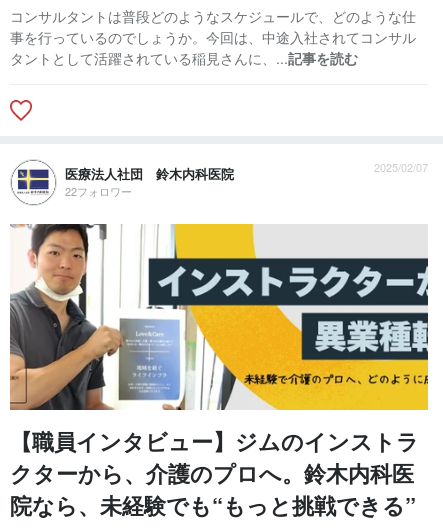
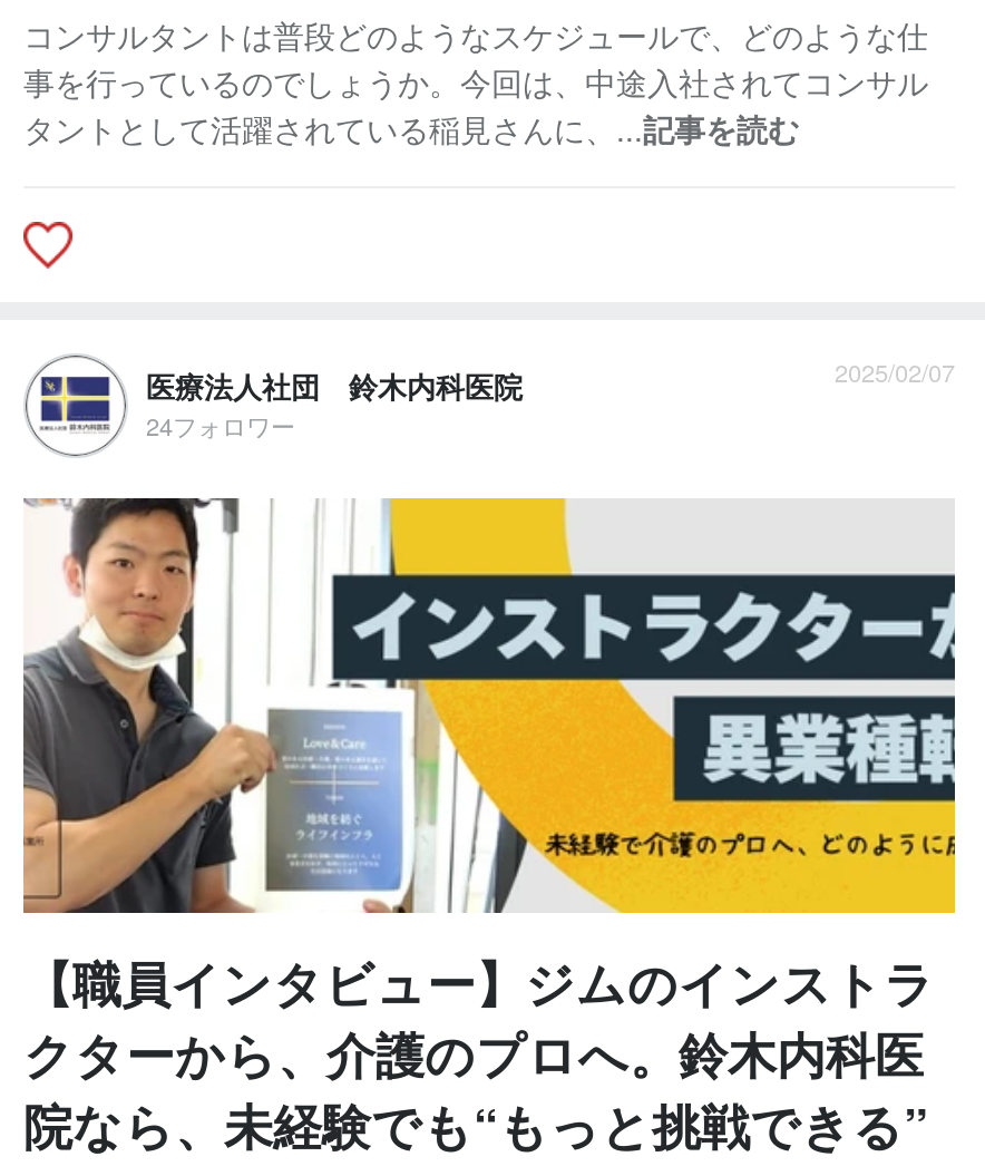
- 22フォロワー
+ 24フォロワー
